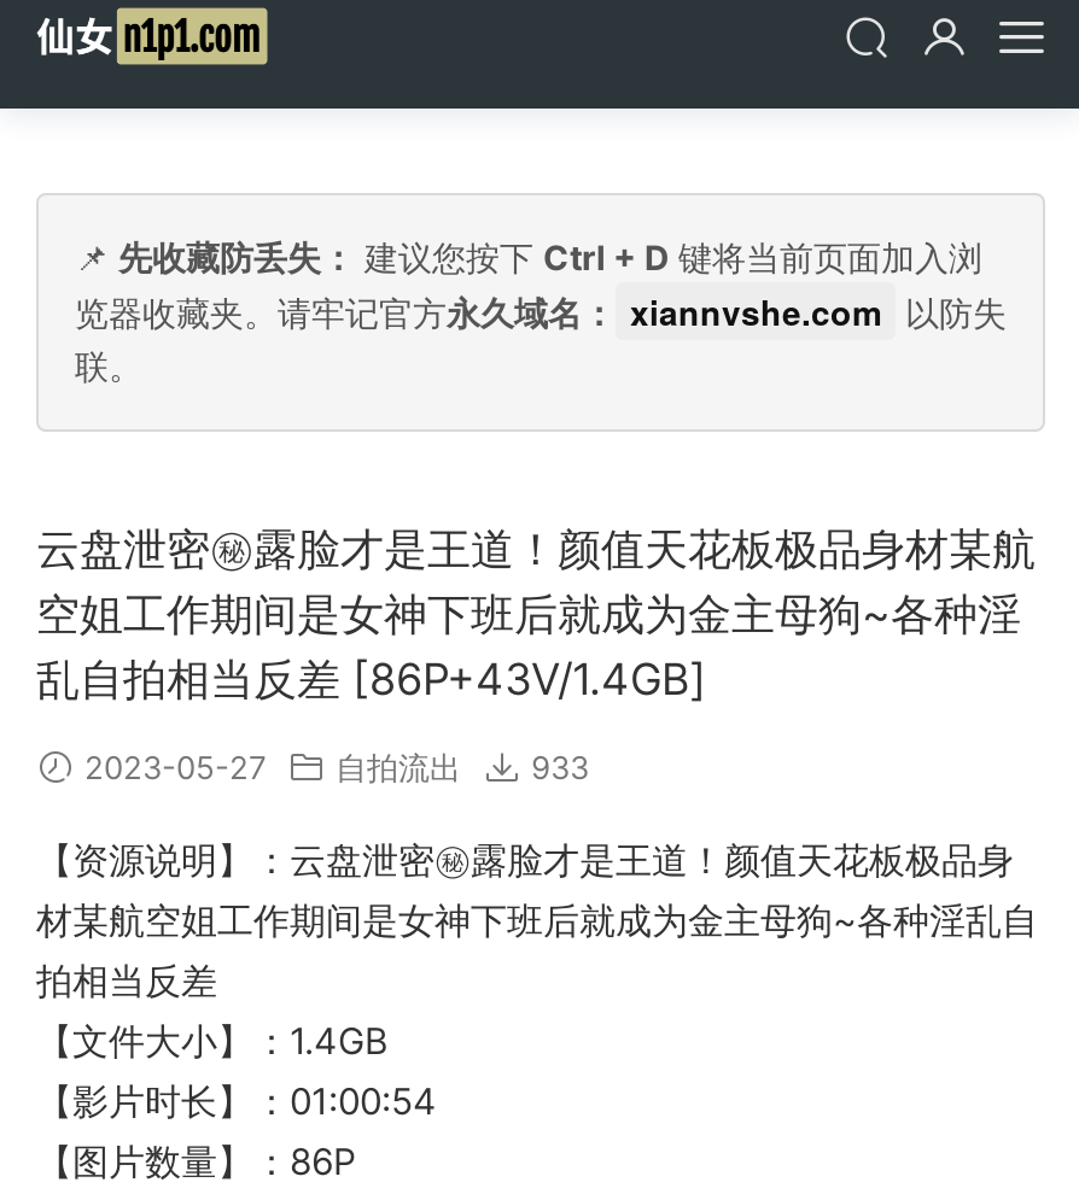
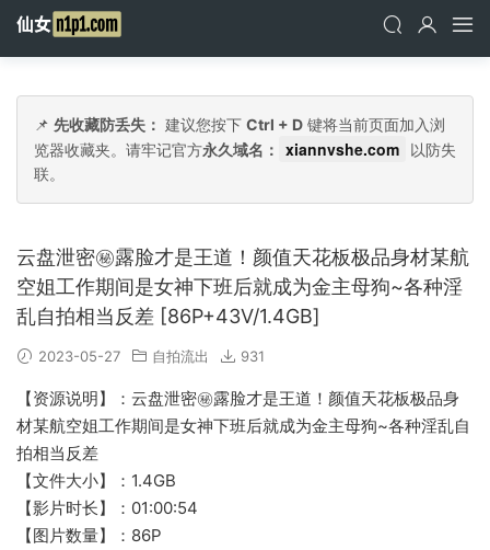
- 2023-05-27 自拍流出 933
+ 2023-05-27 自拍流出 931
